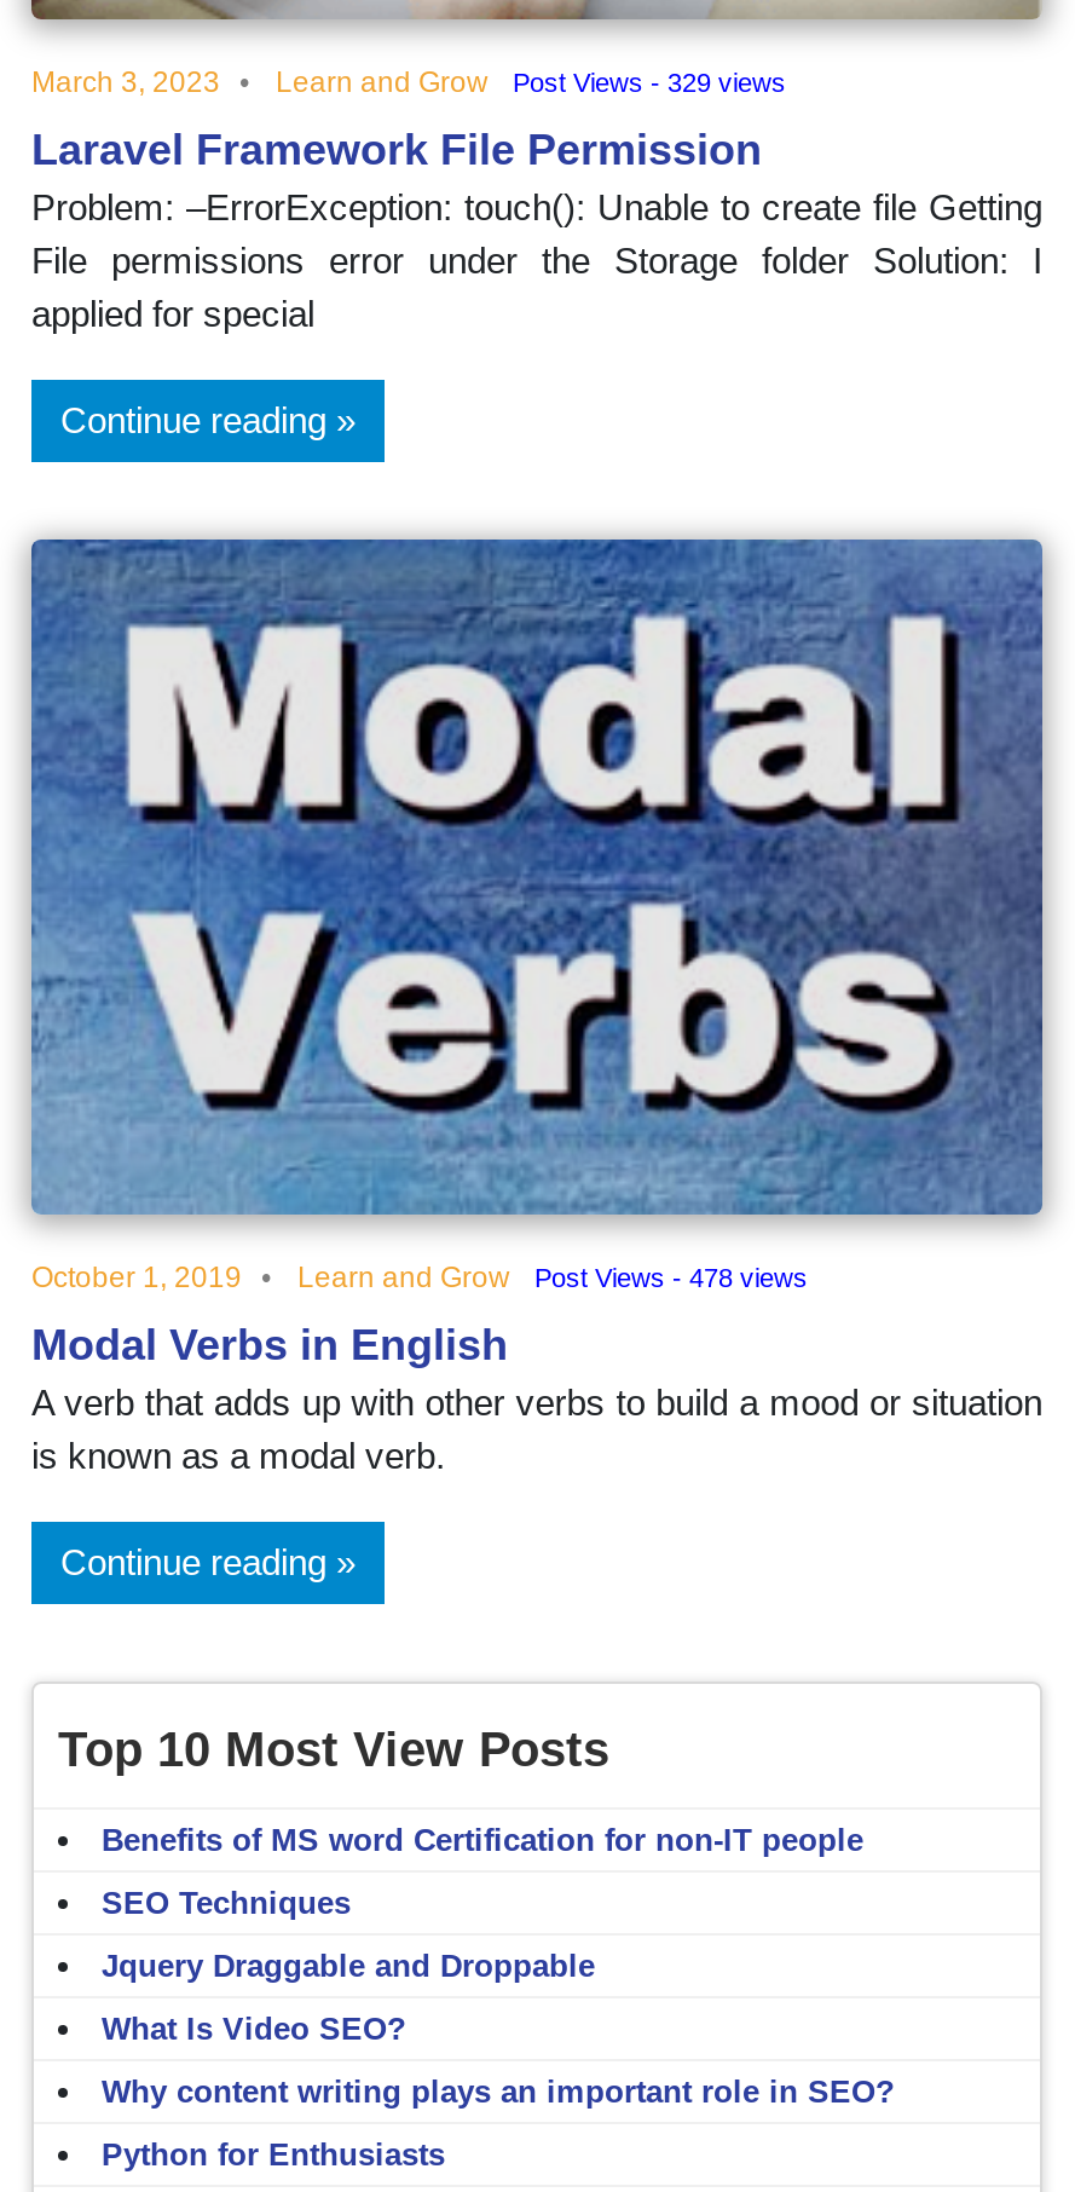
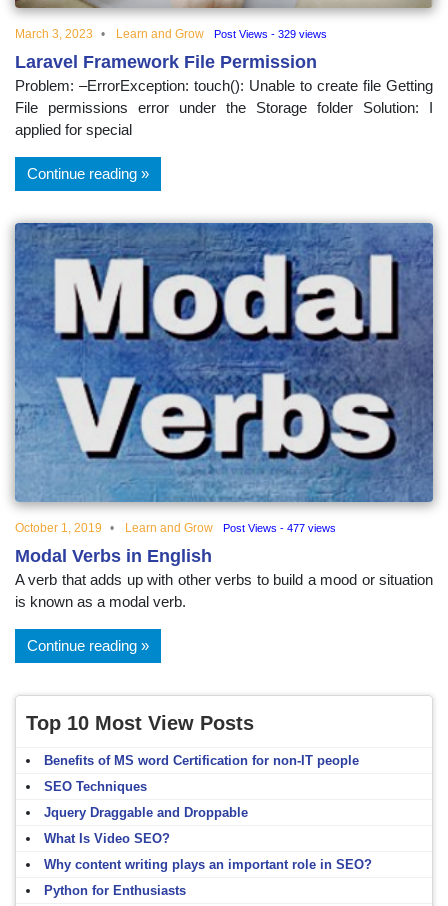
- Post Views - 478 views
+ Post Views - 477 views
